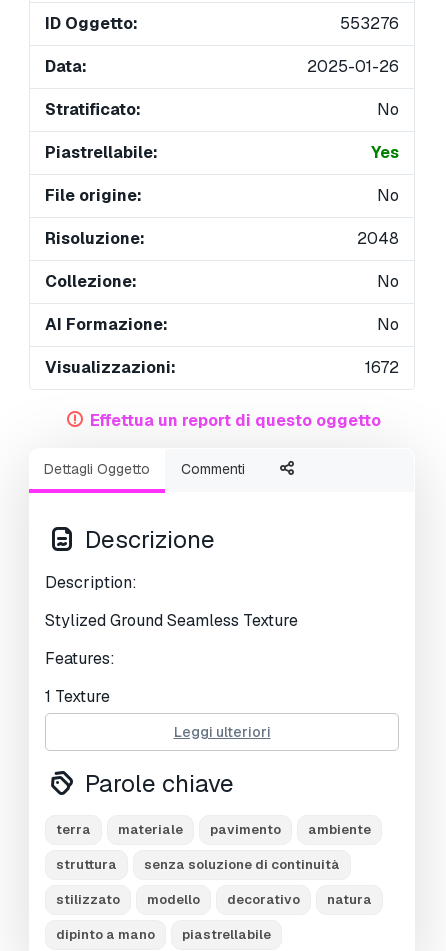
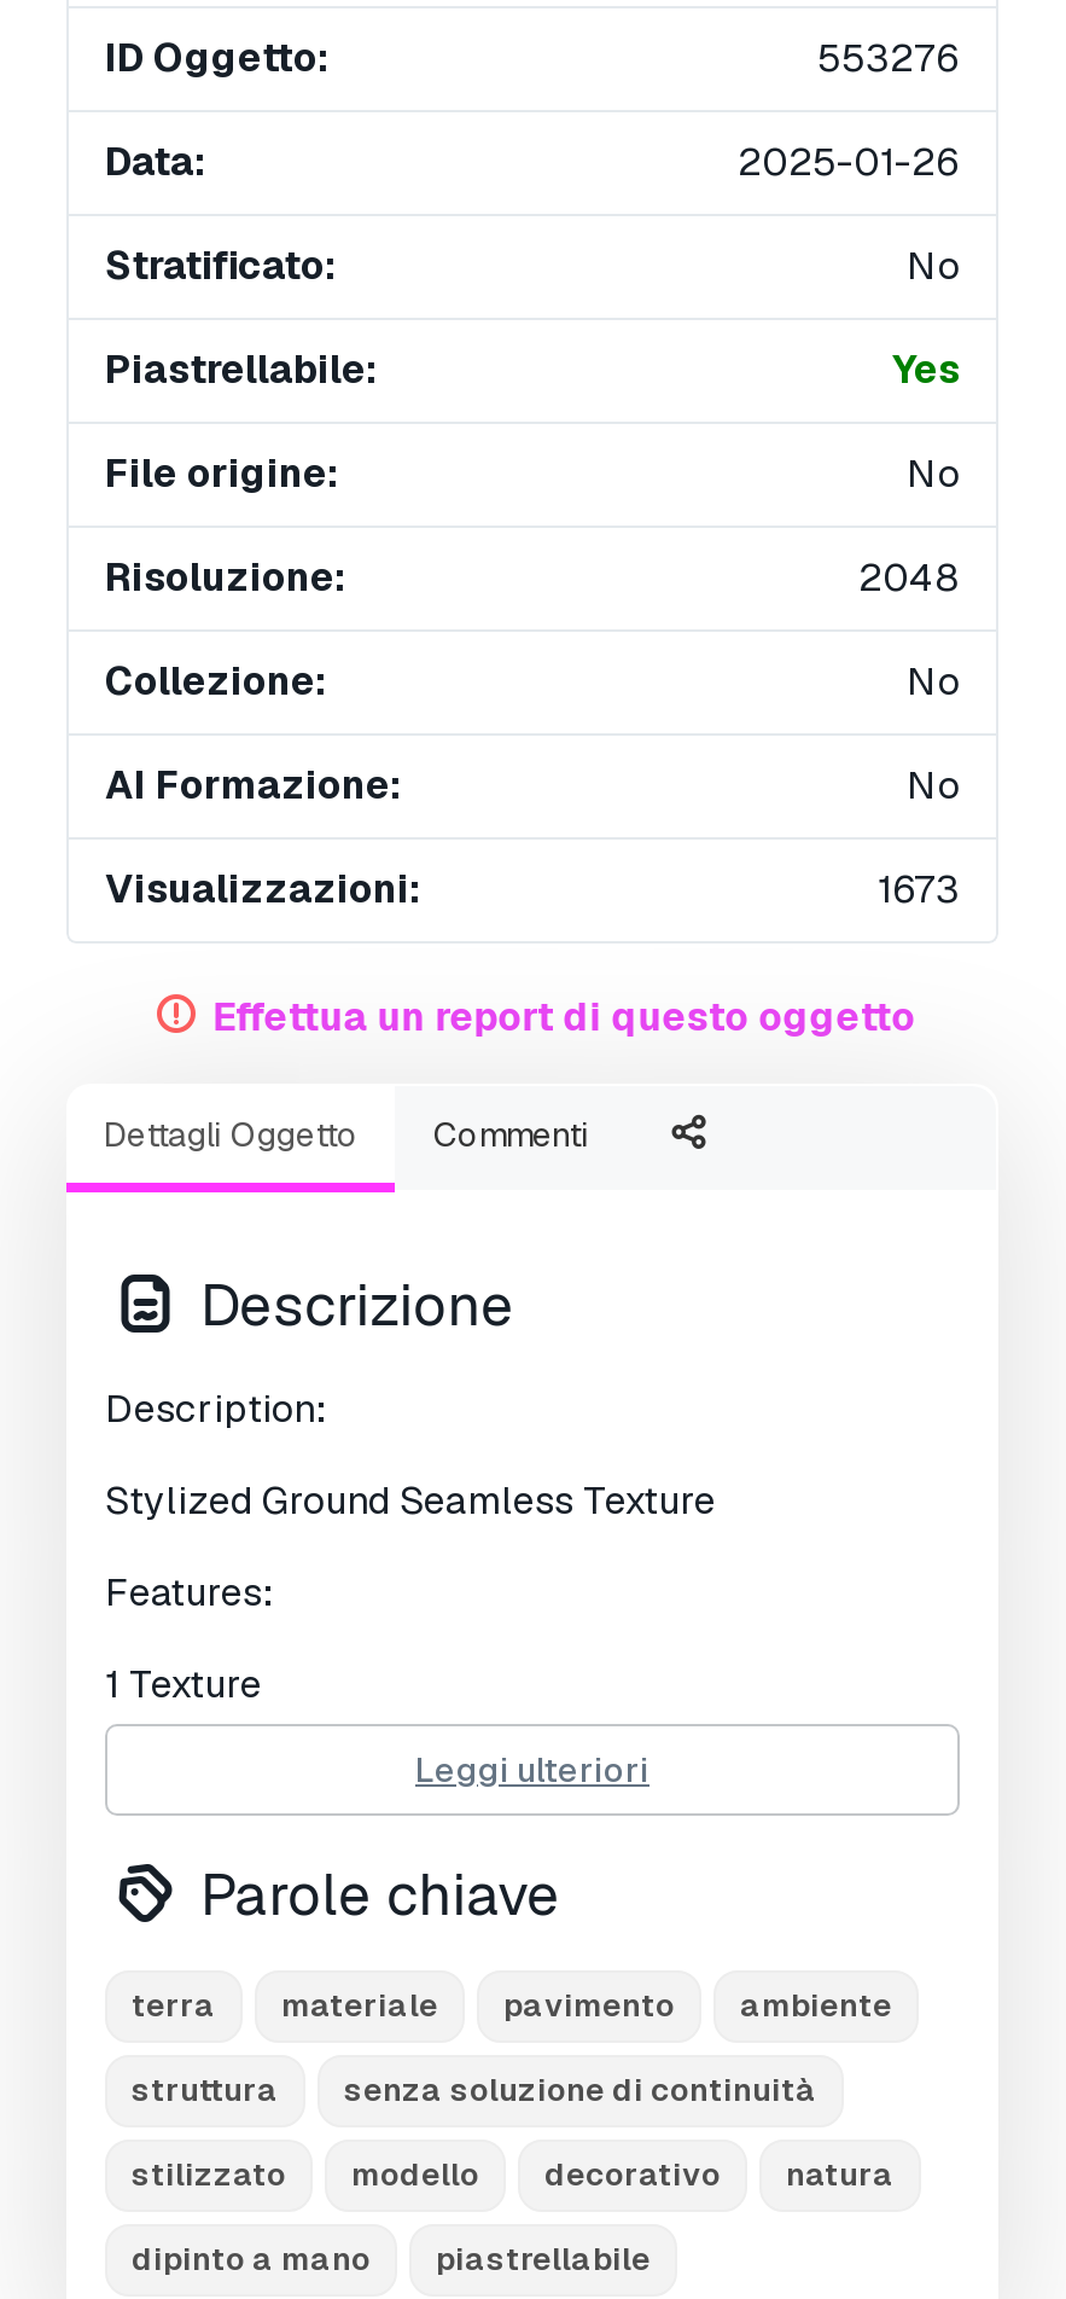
- 1672
+ 1673
